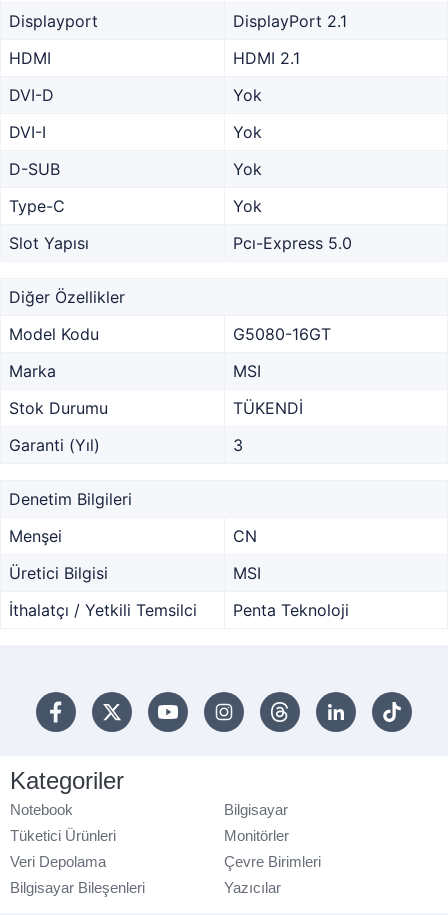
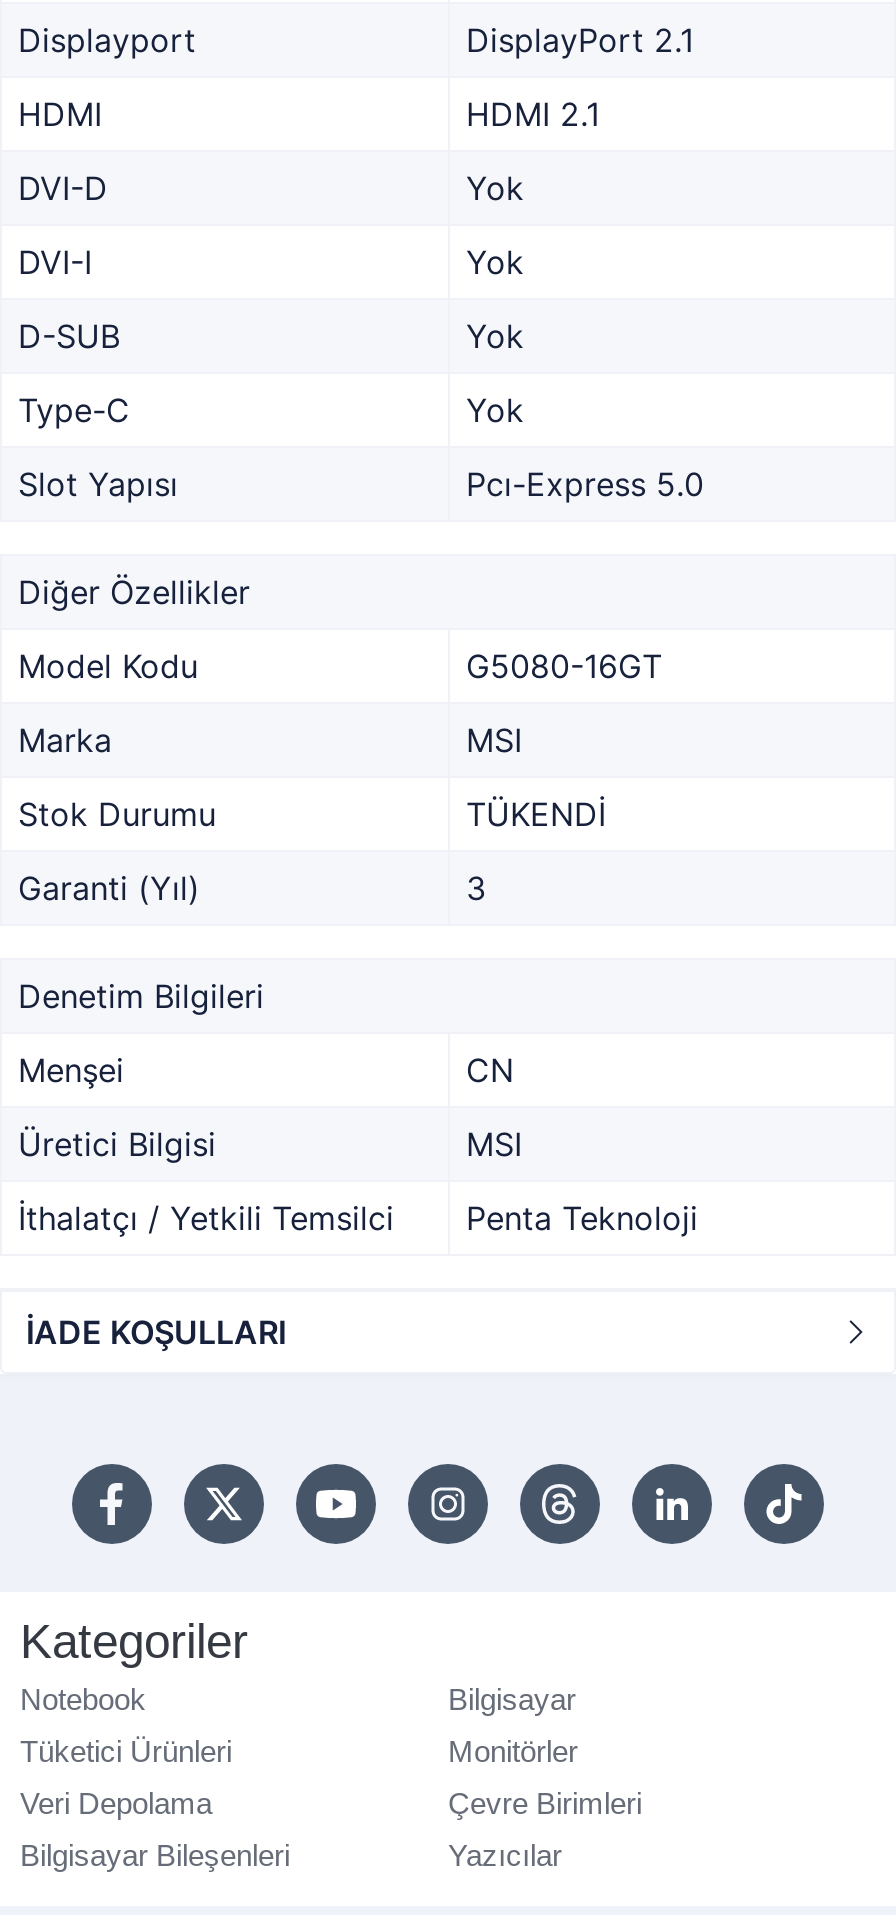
+ İADE KOŞULLARI
